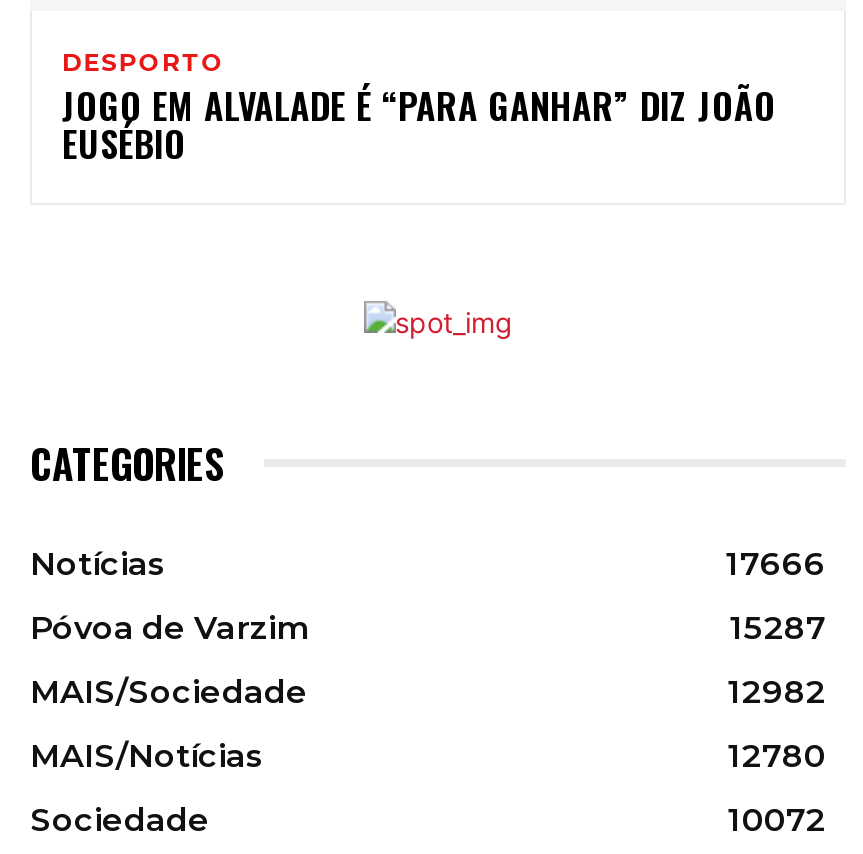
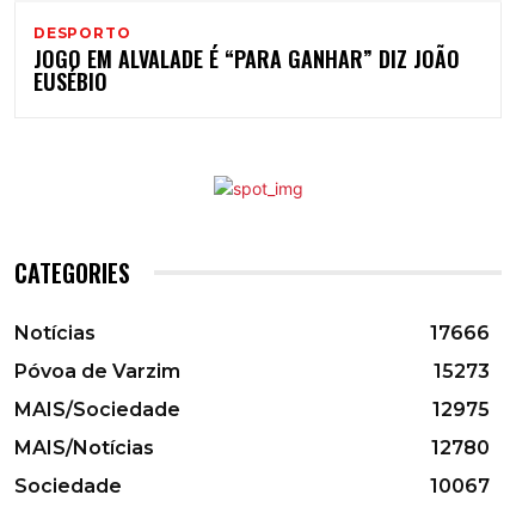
- 15287
+ 15273

- 12982
+ 12975

- 10072
+ 10067
